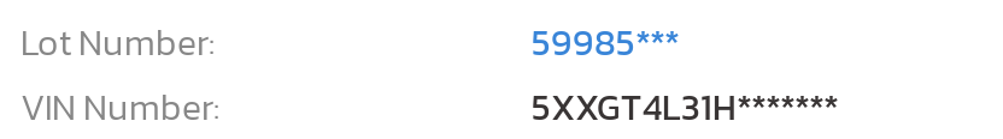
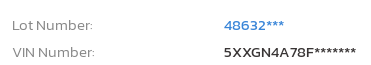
- 59985***
+ 48632***

- 5XXGT4L31H*******
+ 5XXGN4A78F*******
